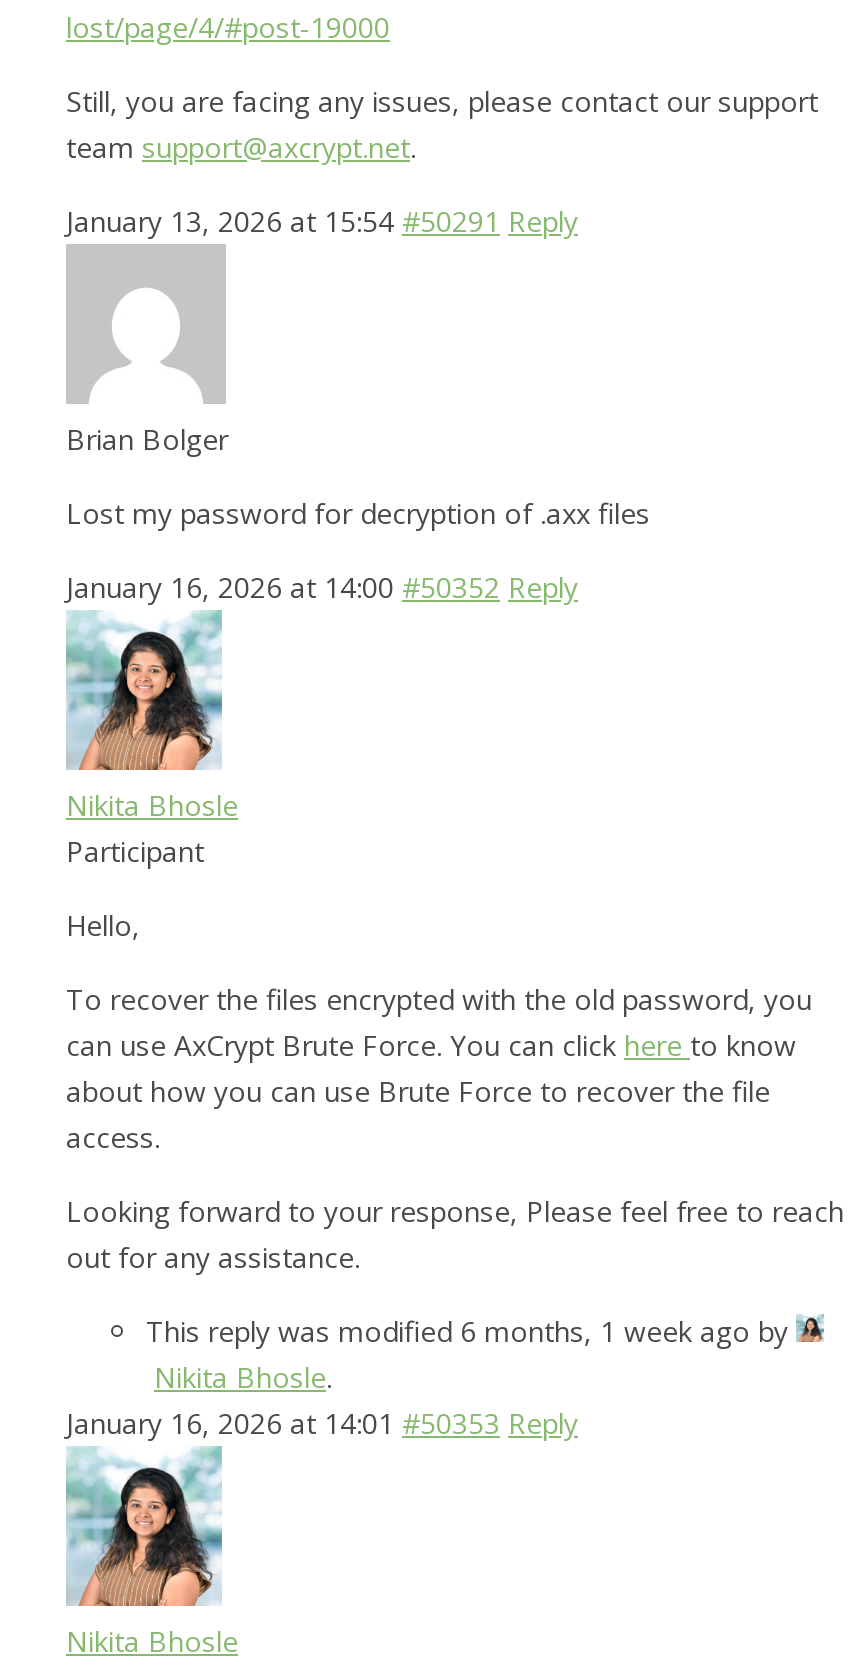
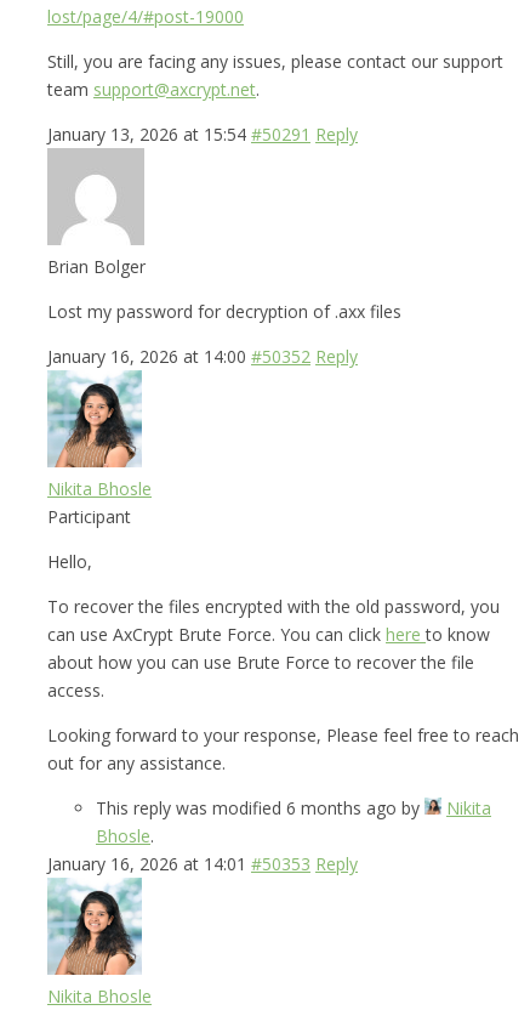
- This reply was modified 6 months, 1 week ago by
- Nikita Bhosle.
+ This reply was modified 6 months ago by
+ Nikita
+ Bhosle.
